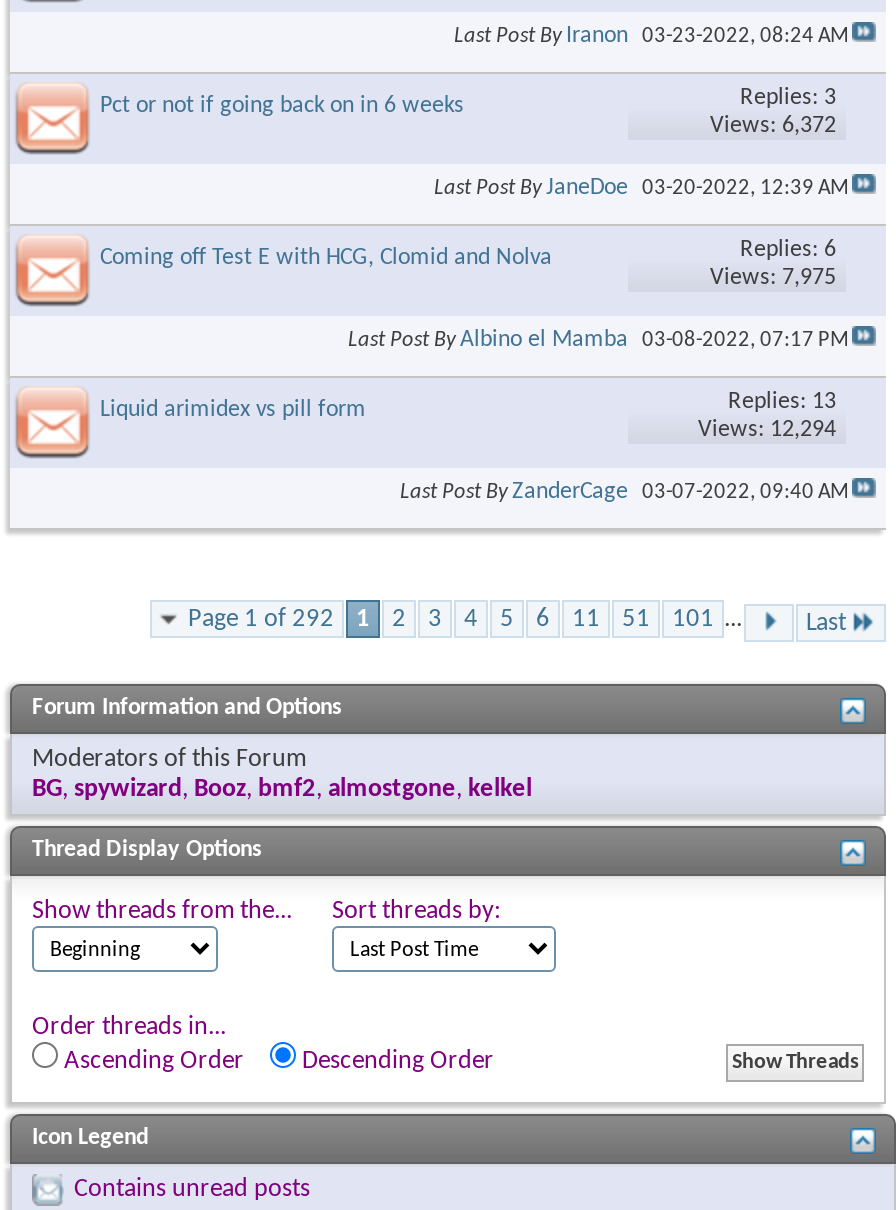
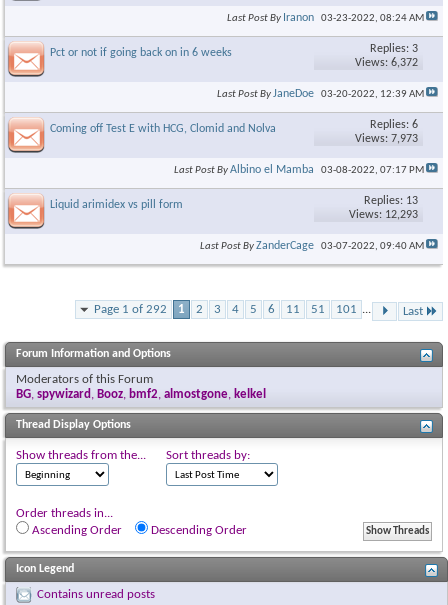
- Views: 7,975
+ Views: 7,973

- Views: 12,294
+ Views: 12,293
